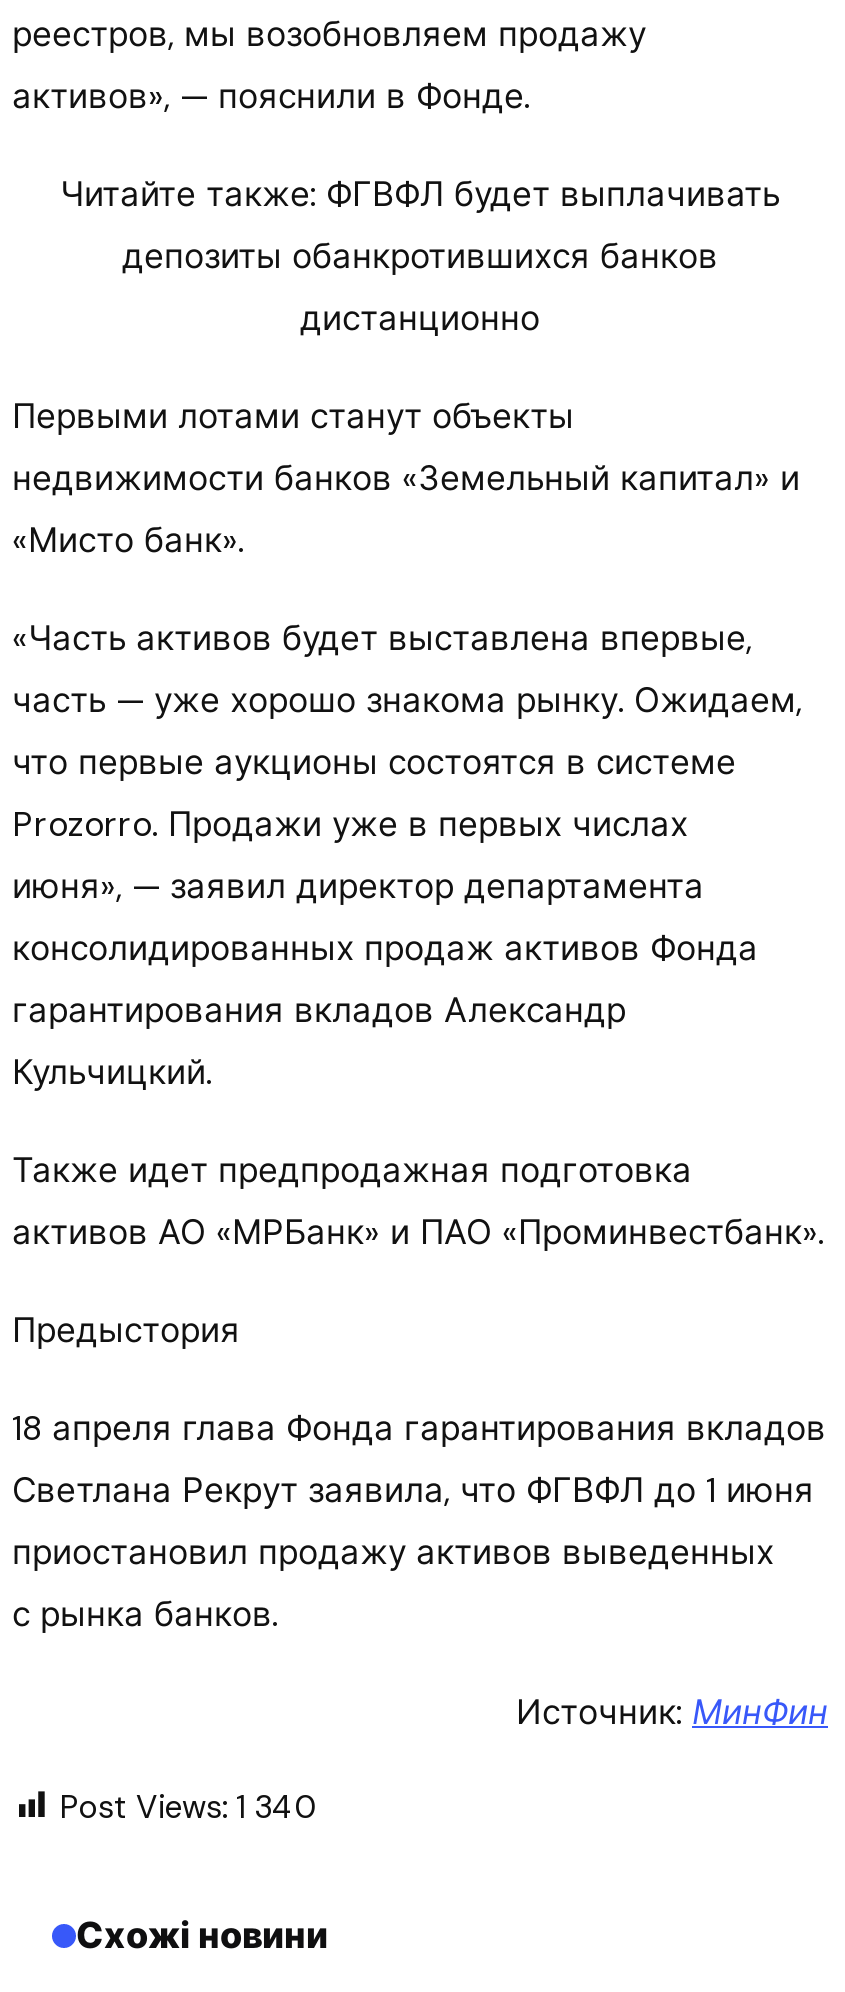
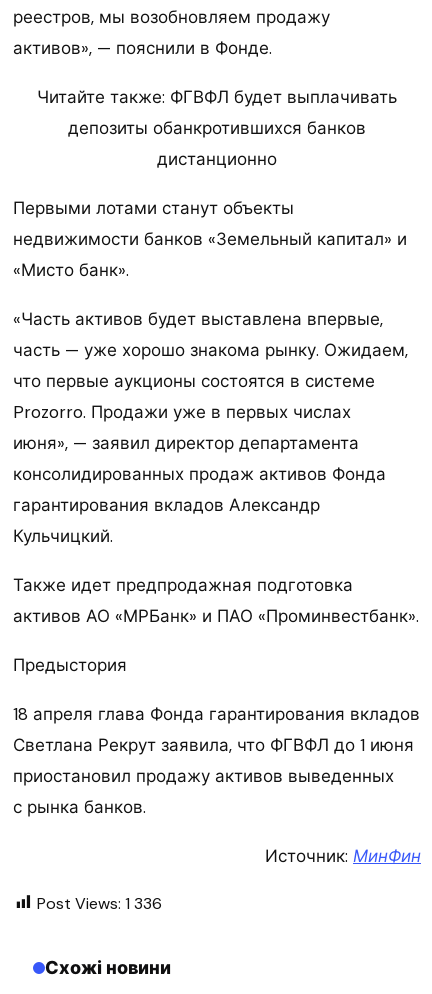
- Post Views: 1 340
+ Post Views: 1 336
